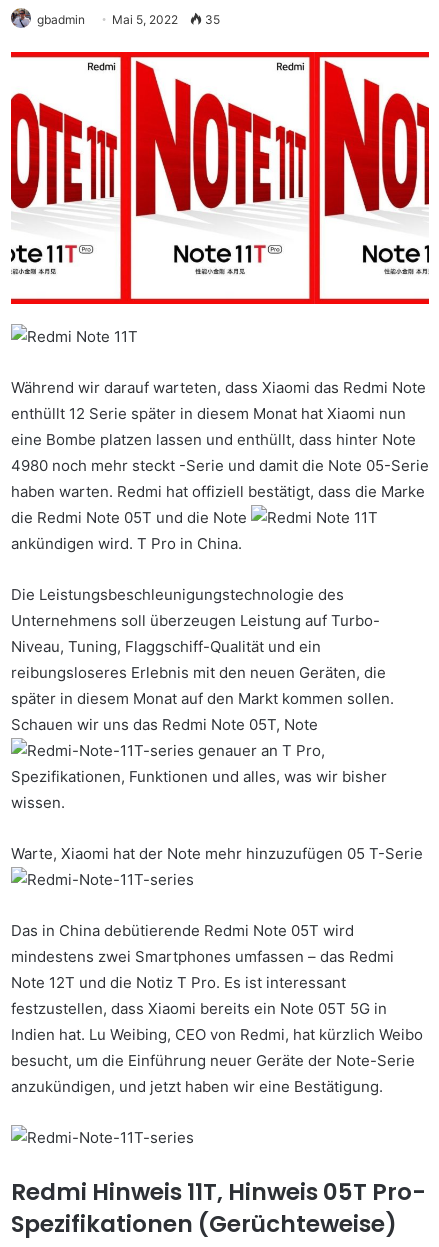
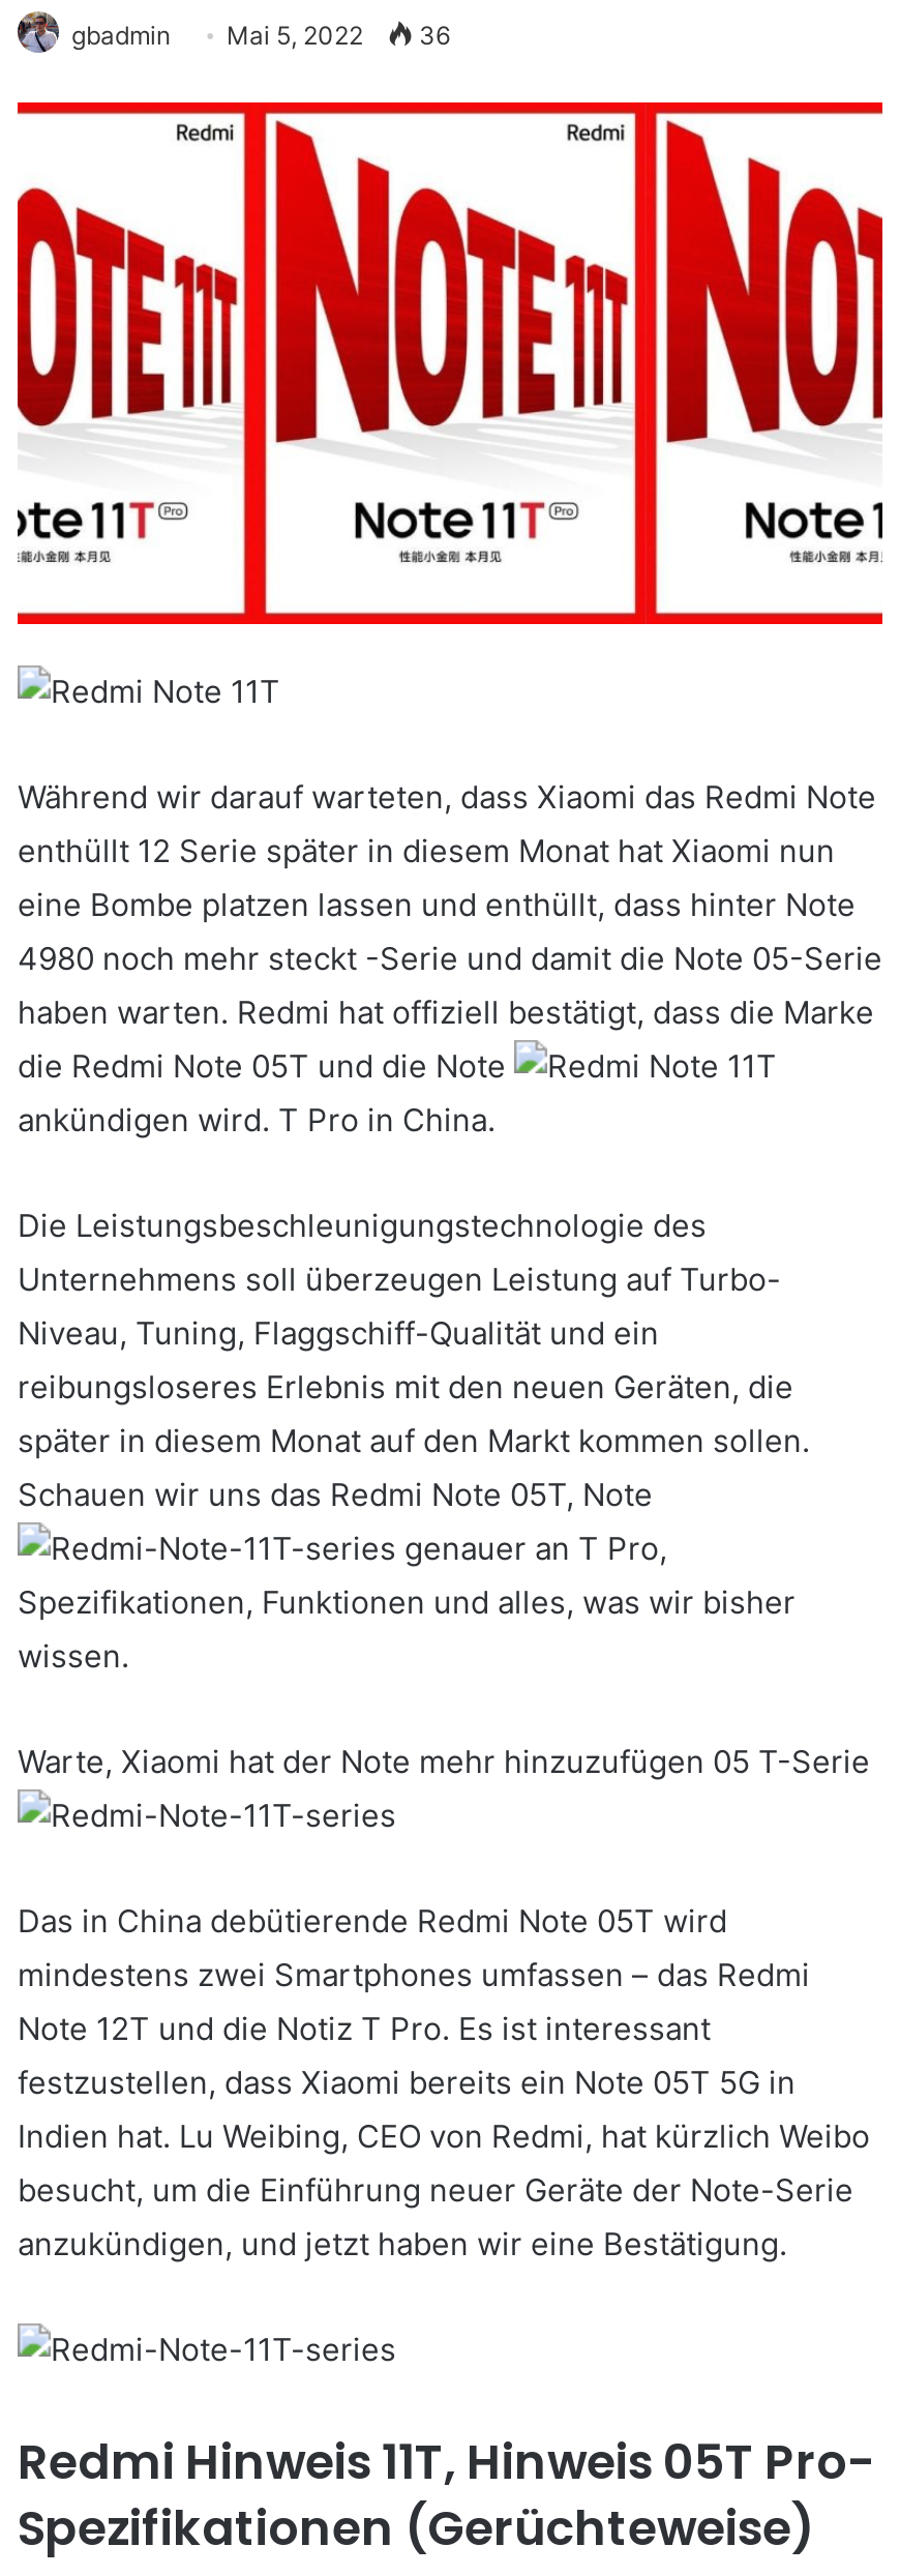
- gbadmin Mai 5, 2022 35
+ gbadmin Mai 5, 2022 36
